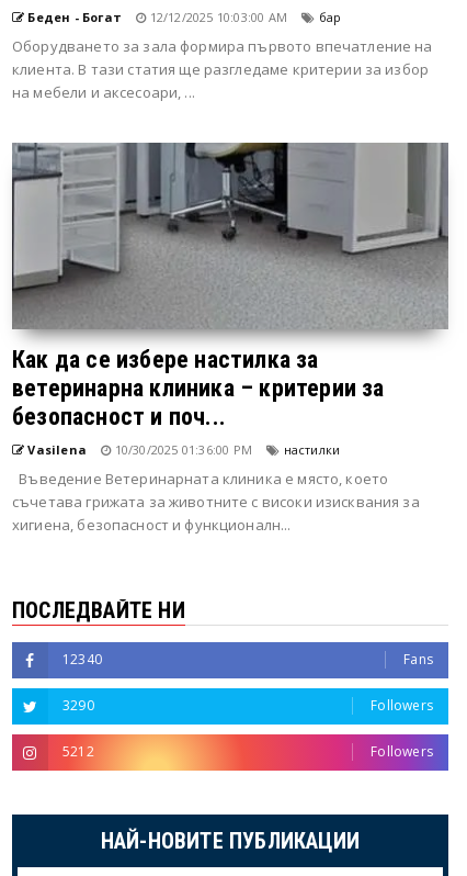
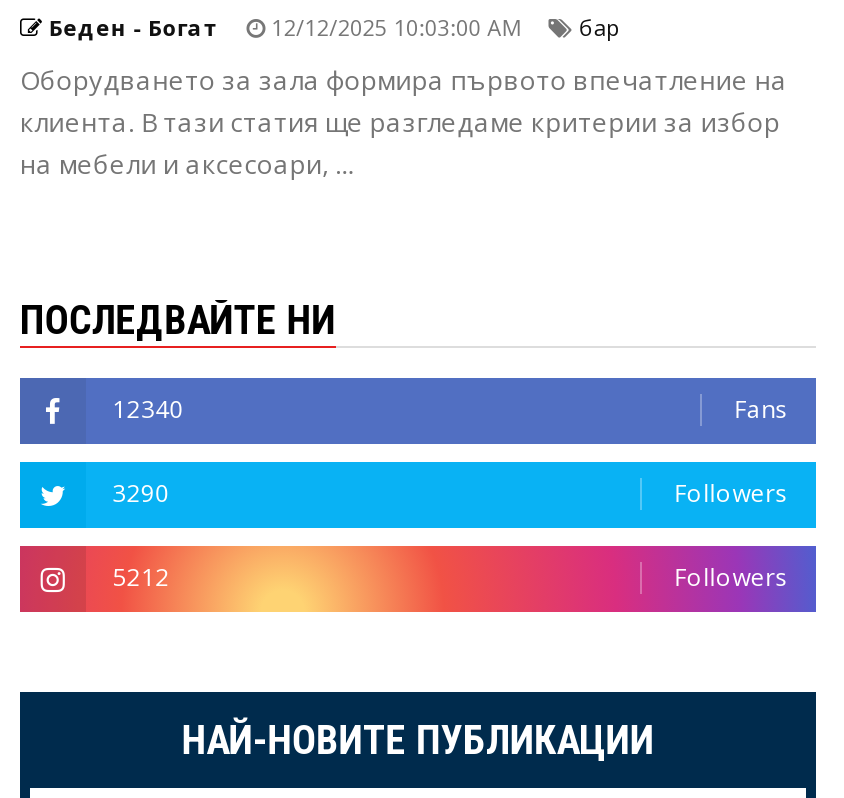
- [image]
- Как да се избере настилка за
- ветеринарна клиника – критерии за
- безопасност и поч...
- Vasilena
- 10/30/2025 01:36:00 PM
- настилки
- Въведение Ветеринарната клиника е място, което
- съчетава грижата за животните с високи изисквания за
- хигиена, безопасност и функционалн...
